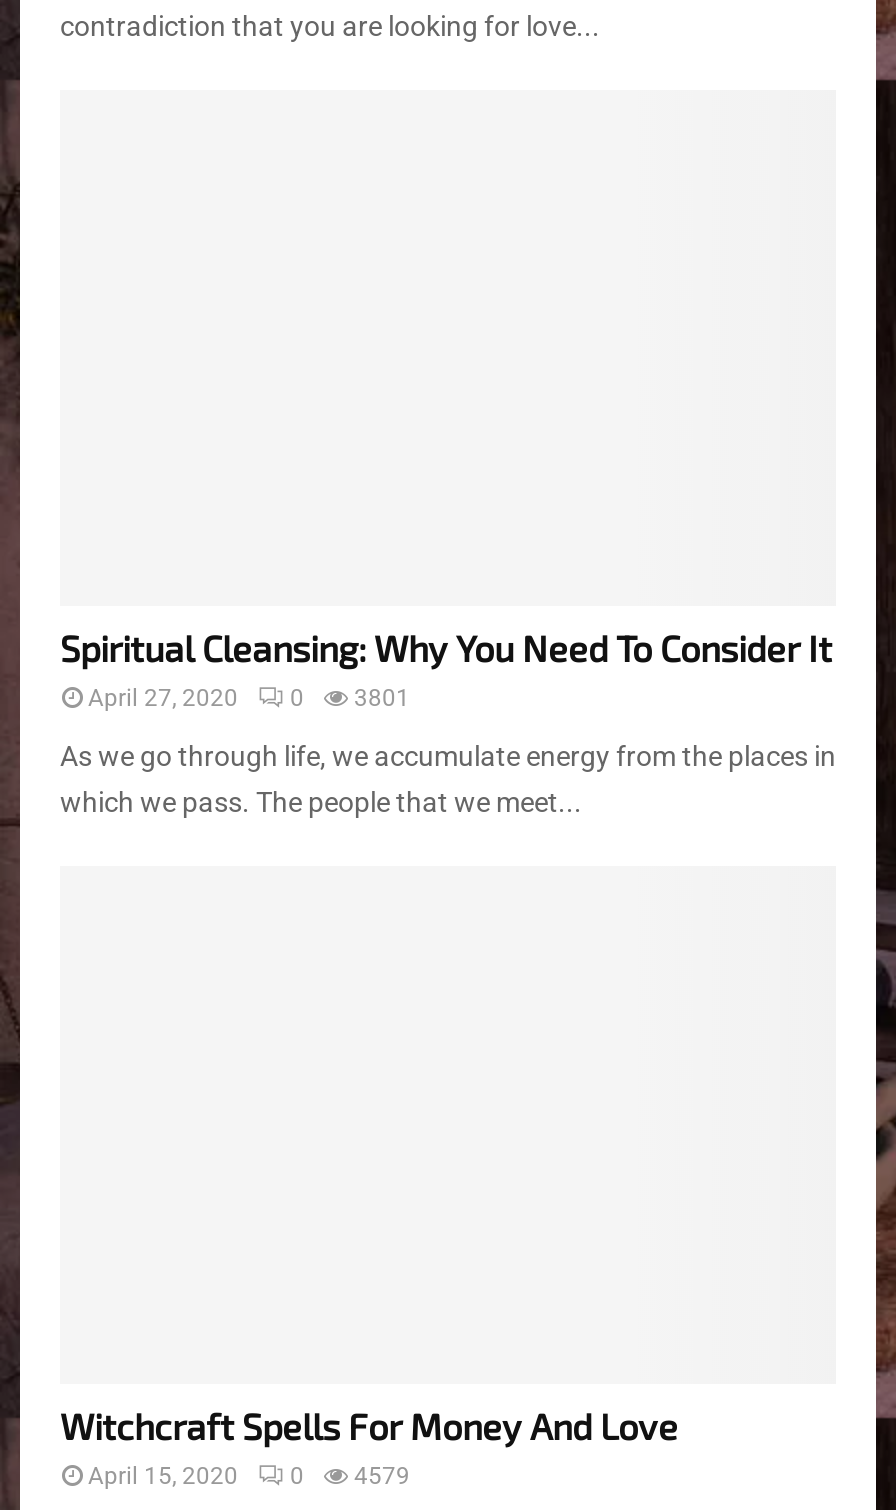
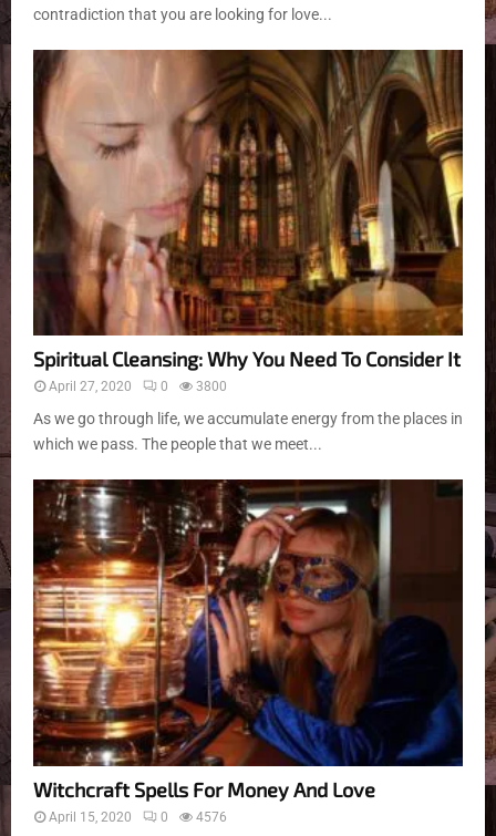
+ [image]

- April 27, 2020 0 3801
+ April 27, 2020 0 3800

+ [image]

- April 15, 2020 0 4579
+ April 15, 2020 0 4576
